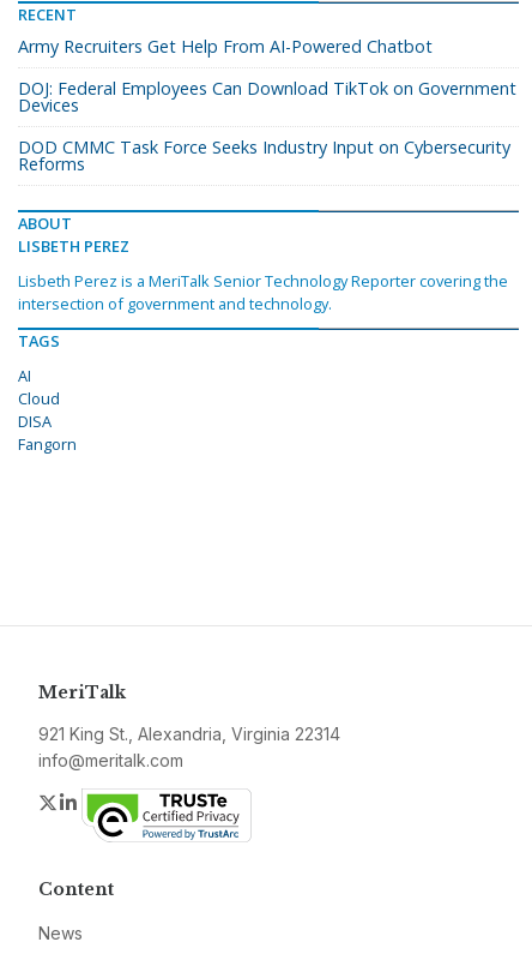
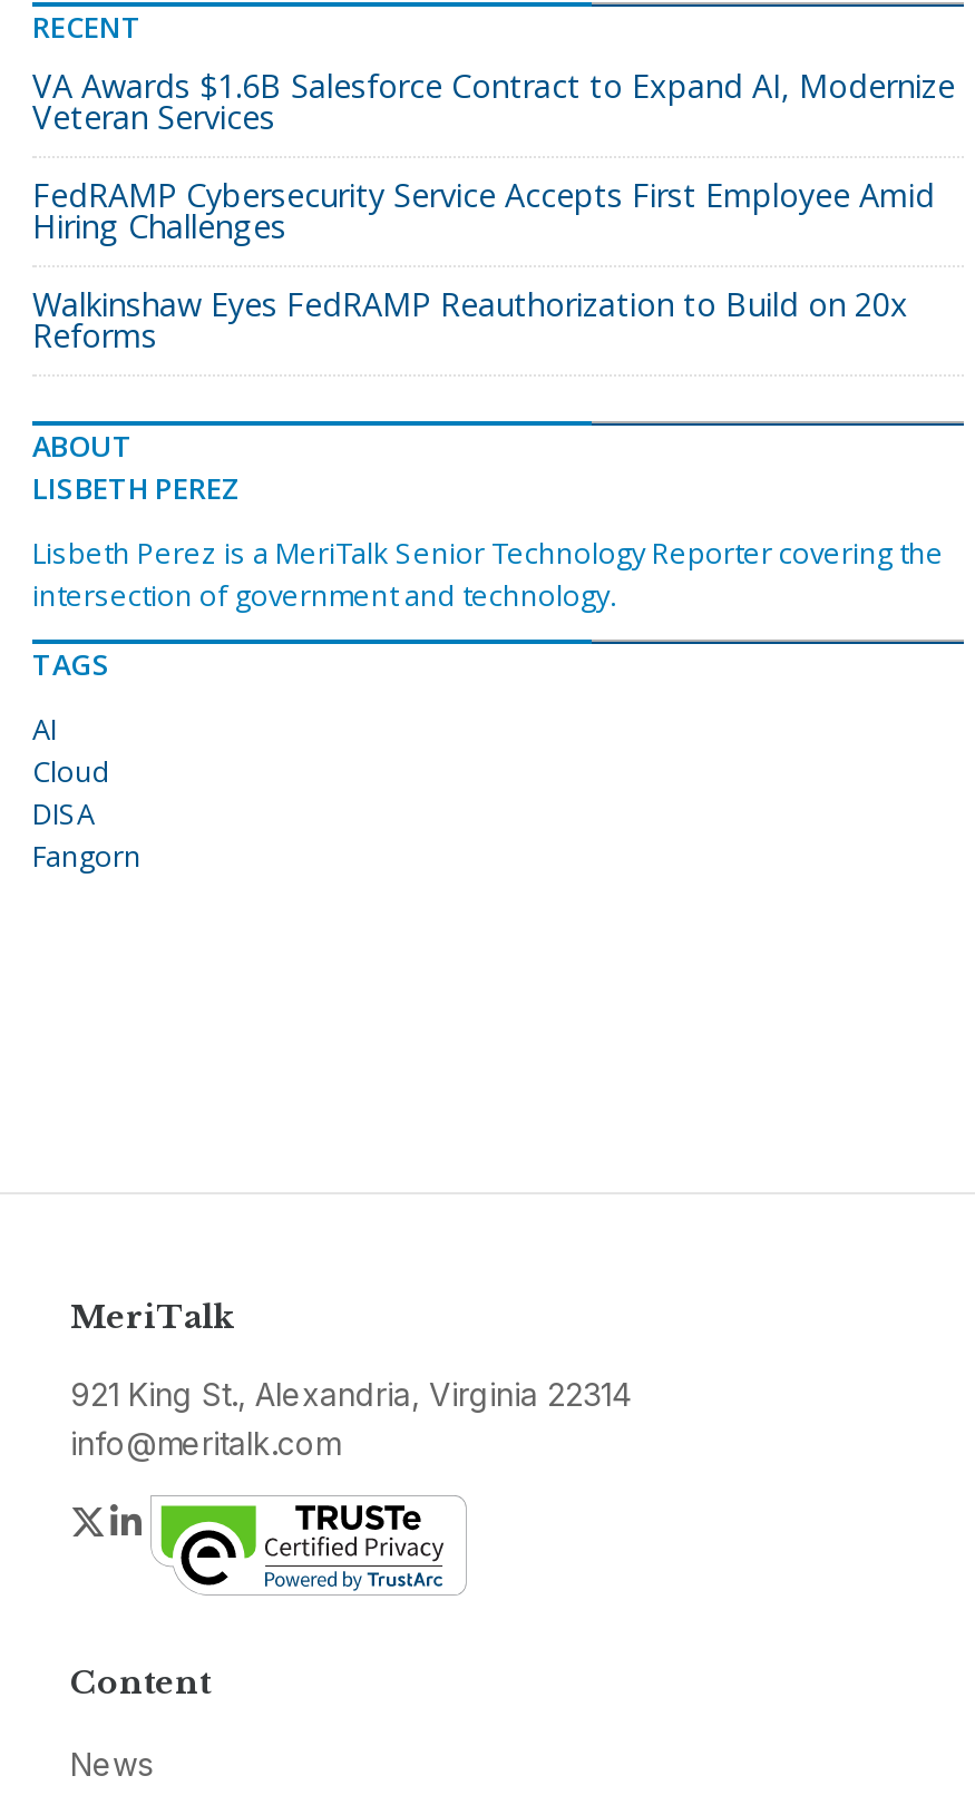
- Army Recruiters Get Help From AI-Powered Chatbot
+ VA Awards $1.6B Salesforce Contract to Expand AI, Modernize
+ Veteran Services

- DOJ: Federal Employees Can Download TikTok on Government
- Devices
+ FedRAMP Cybersecurity Service Accepts First Employee Amid
+ Hiring Challenges

- DOD CMMC Task Force Seeks Industry Input on Cybersecurity
+ Walkinshaw Eyes FedRAMP Reauthorization to Build on 20x
